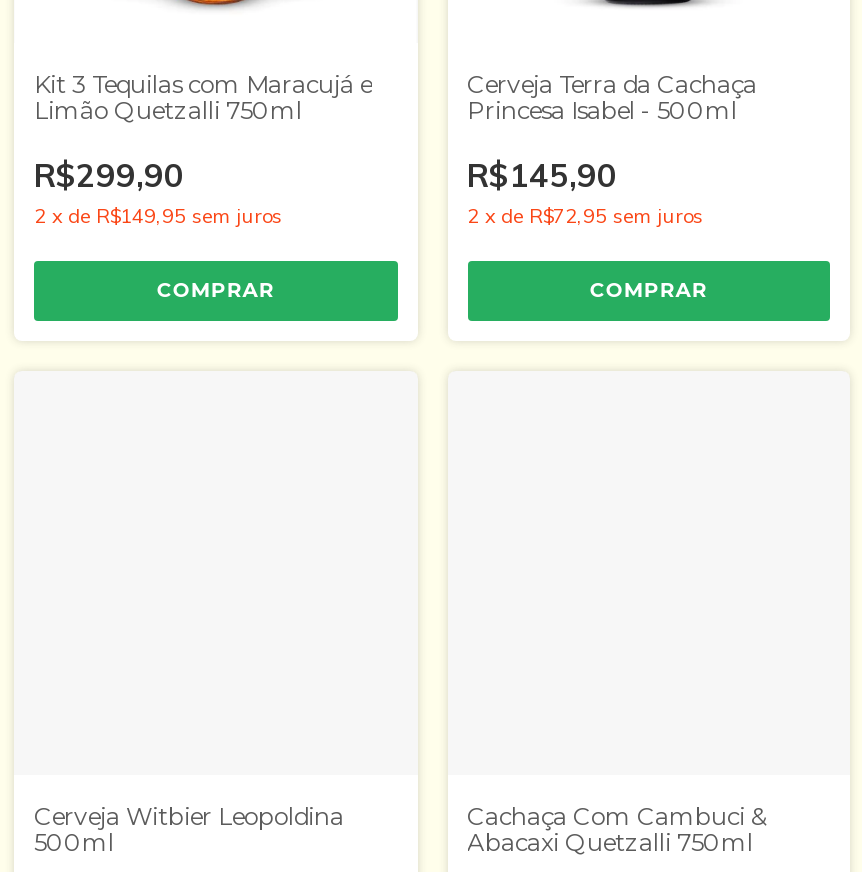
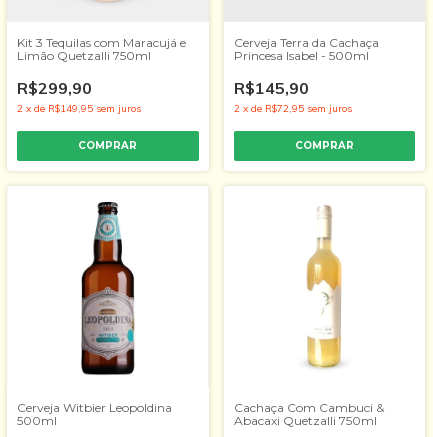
+ [image]

+ [image]
